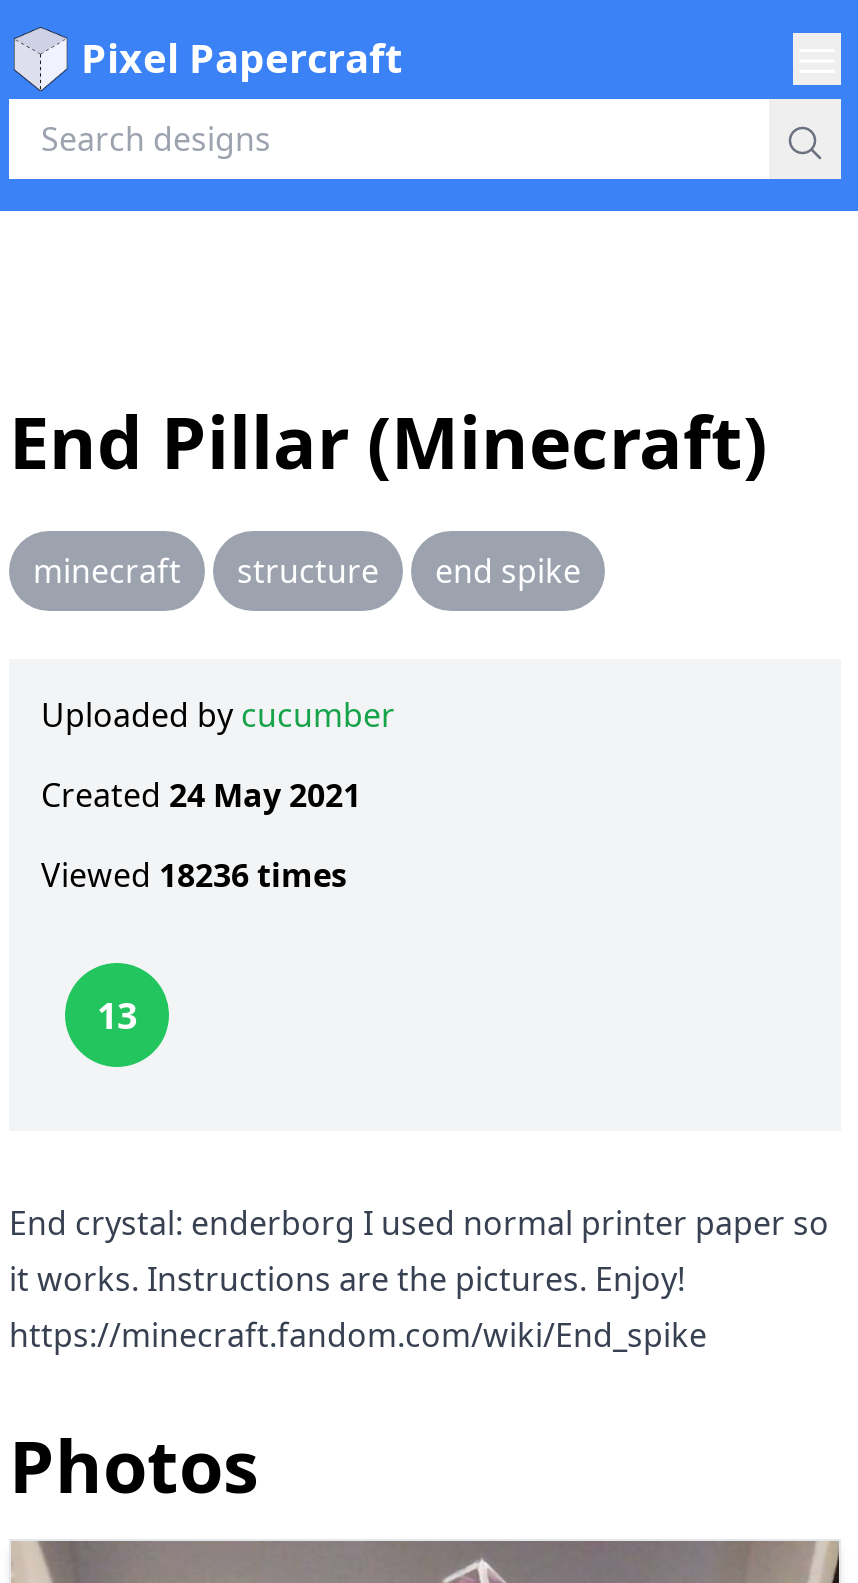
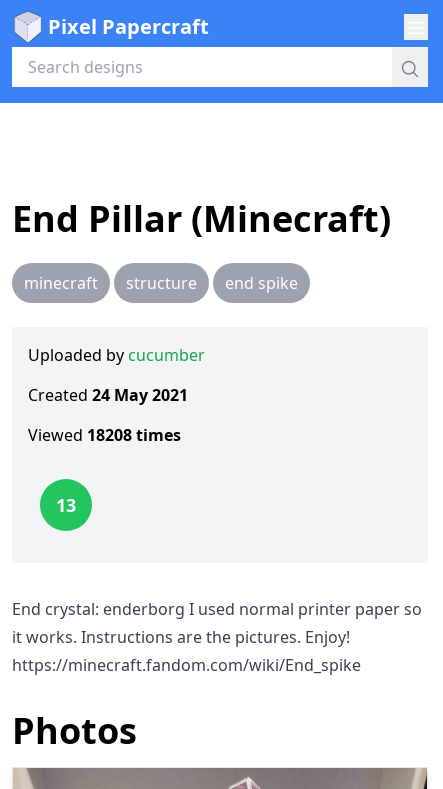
- Viewed 18236 times
+ Viewed 18208 times
